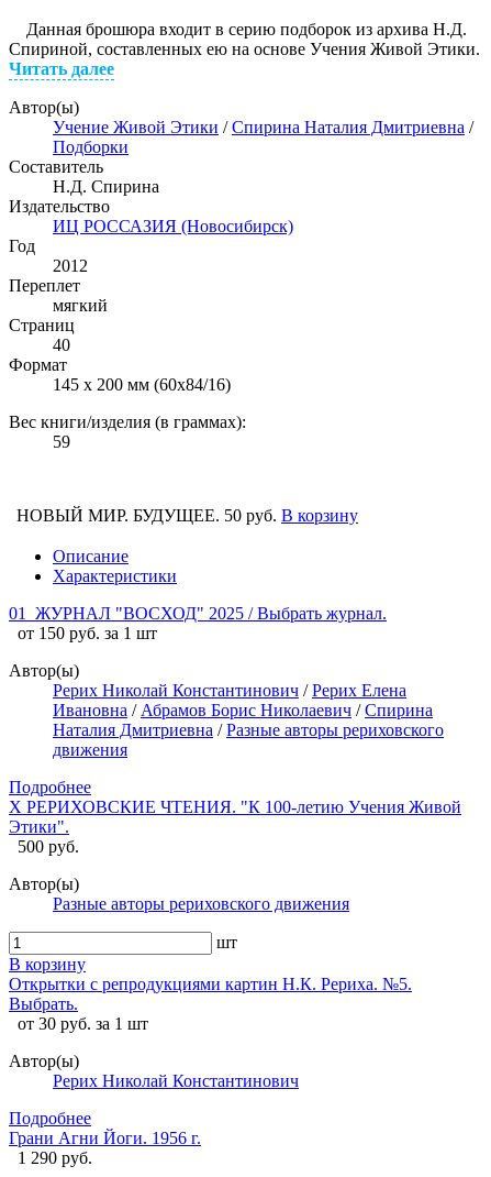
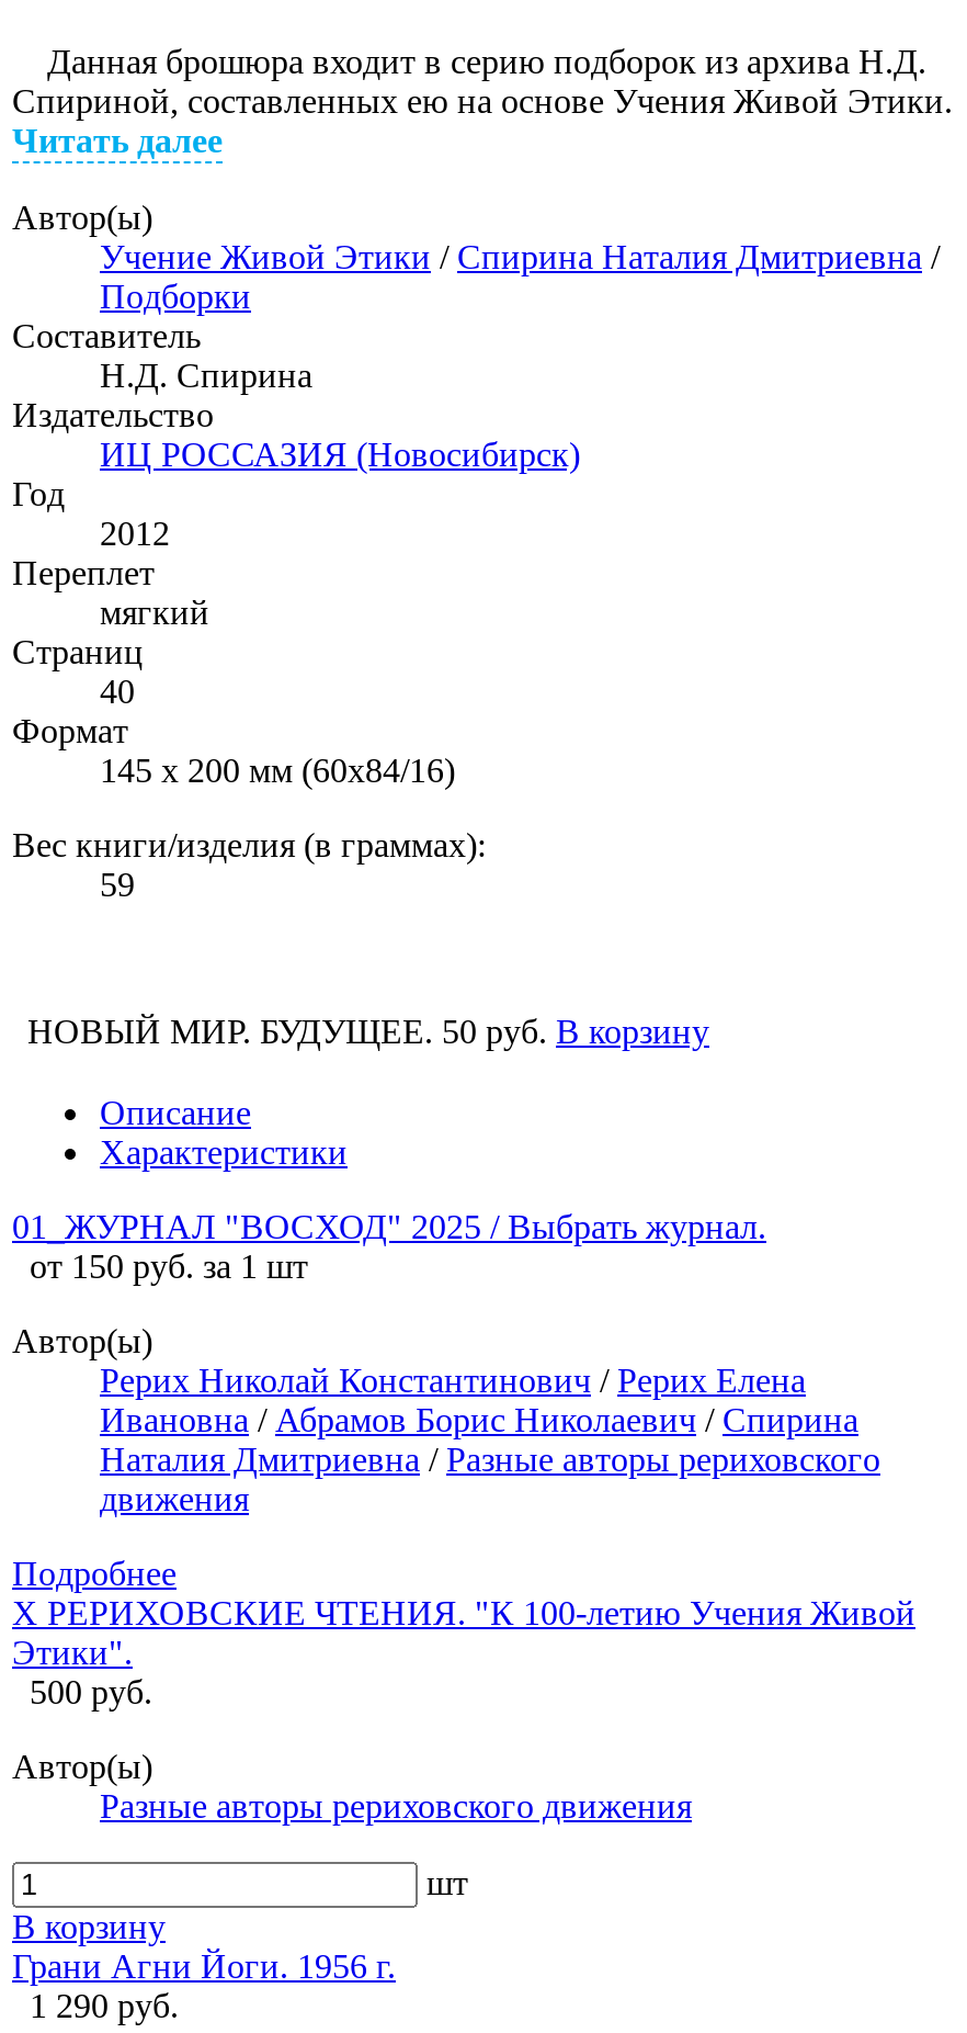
- Открытки с репродукциями картин Н.К. Рериха. №5.
- Выбрать.
- от 30 руб. за 1 шт
- Автор(ы)
- Рерих Николай Константинович
- Подробнее
